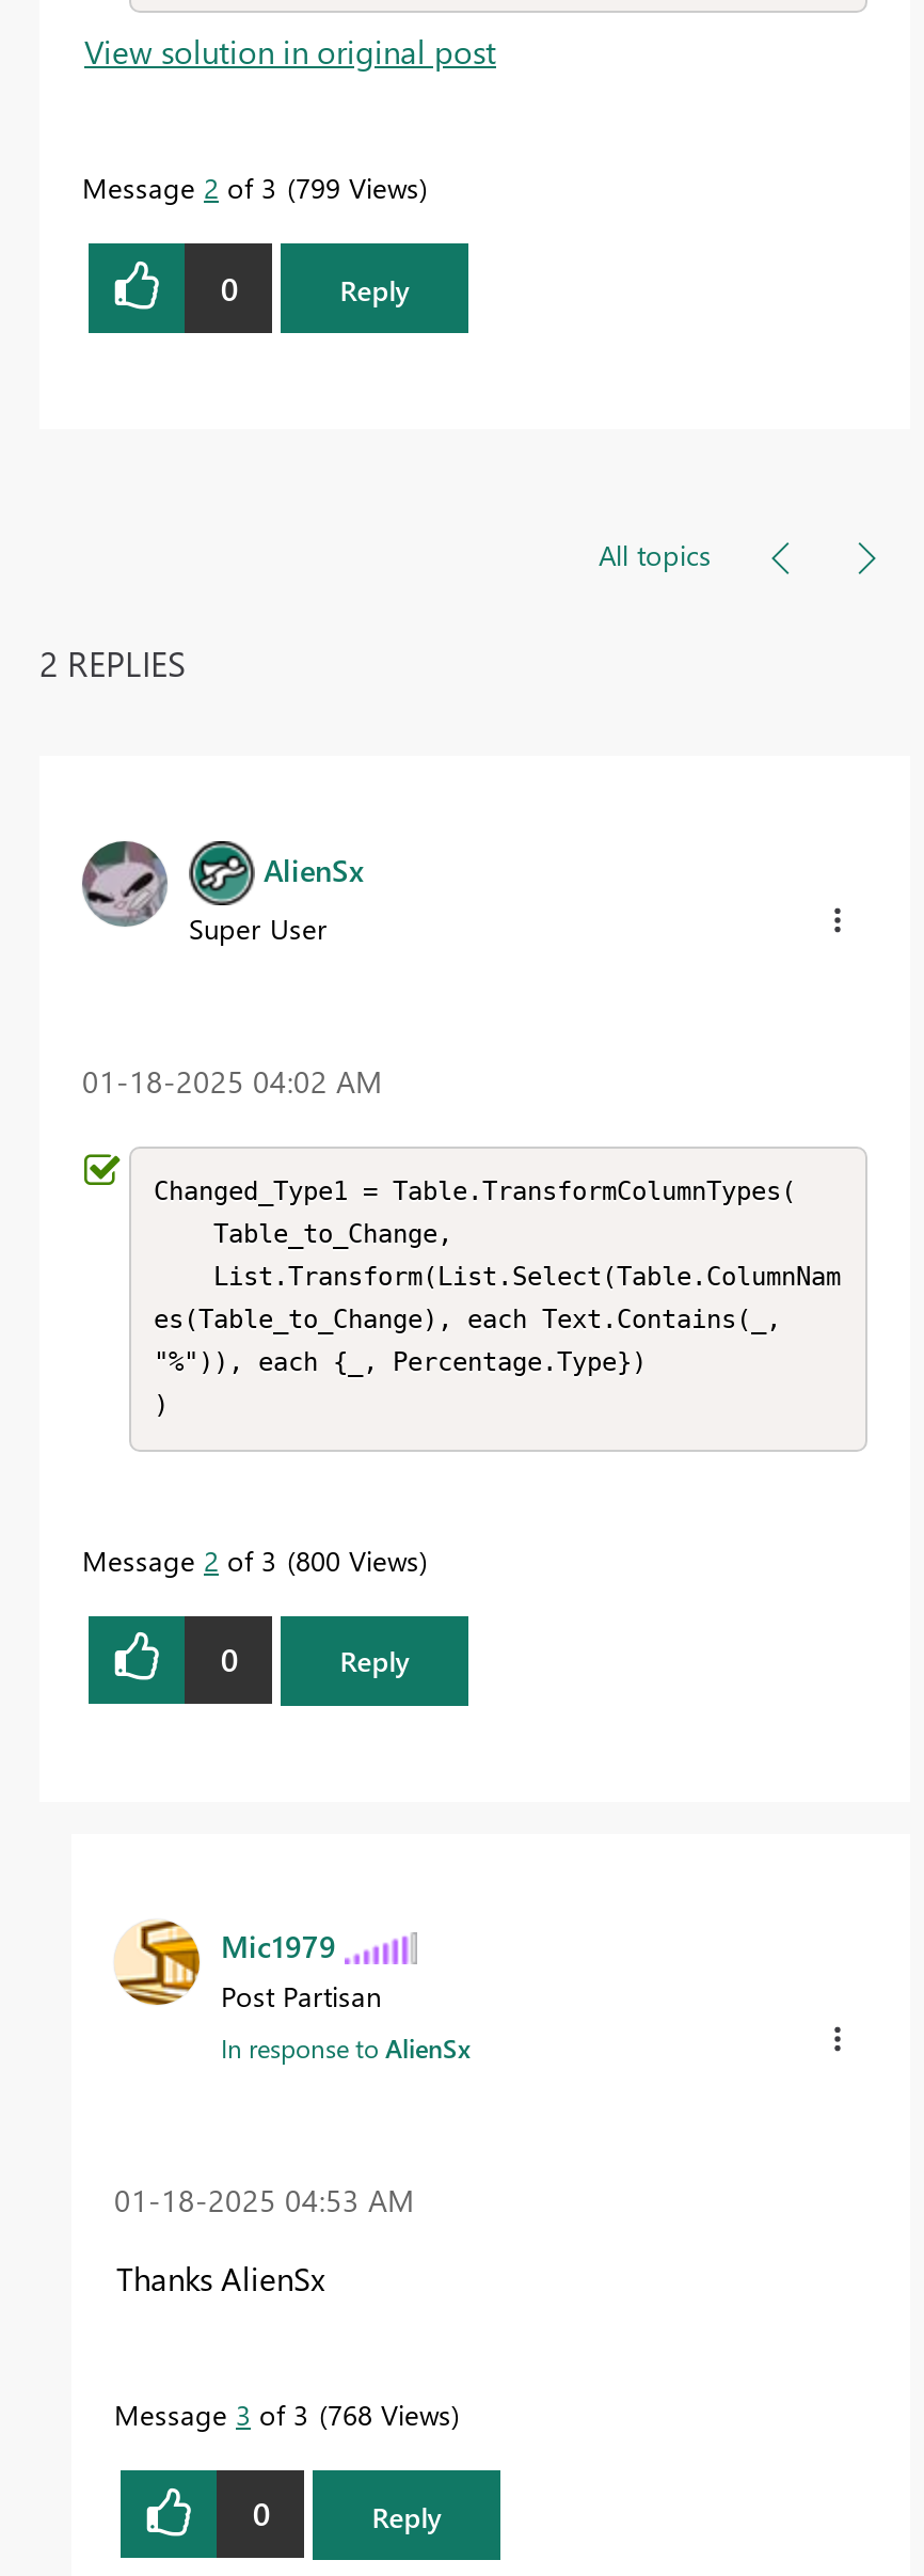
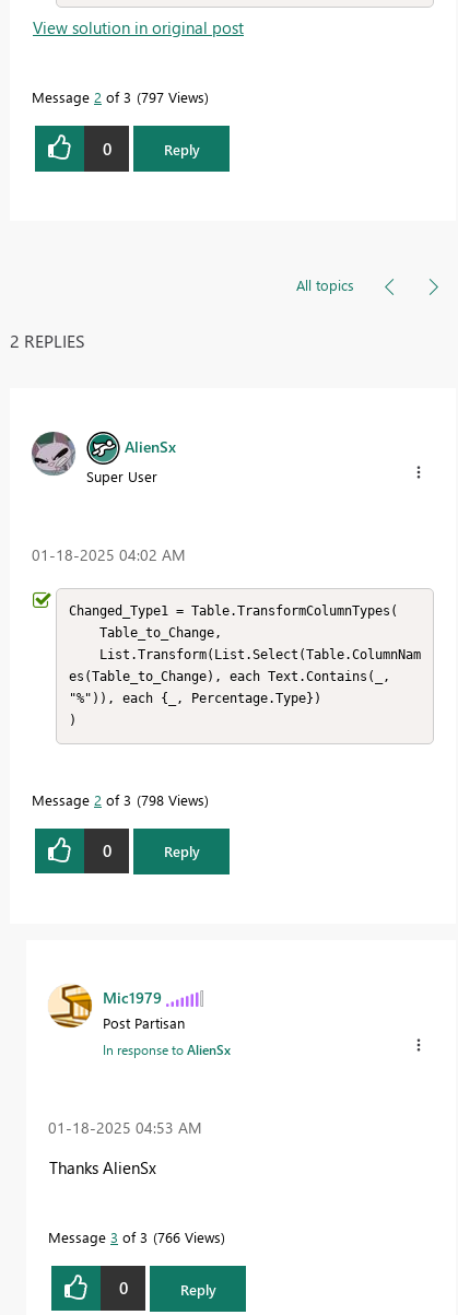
- Message 2 of 3 799 Views
+ Message 2 of 3 797 Views

- Message 2 of 3 800 Views
+ Message 2 of 3 798 Views

- Message 3 of 3 768 Views
+ Message 3 of 3 766 Views
